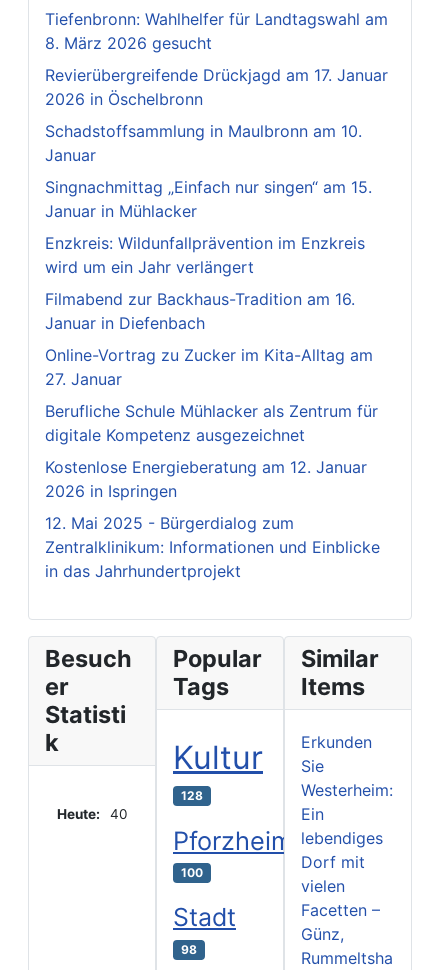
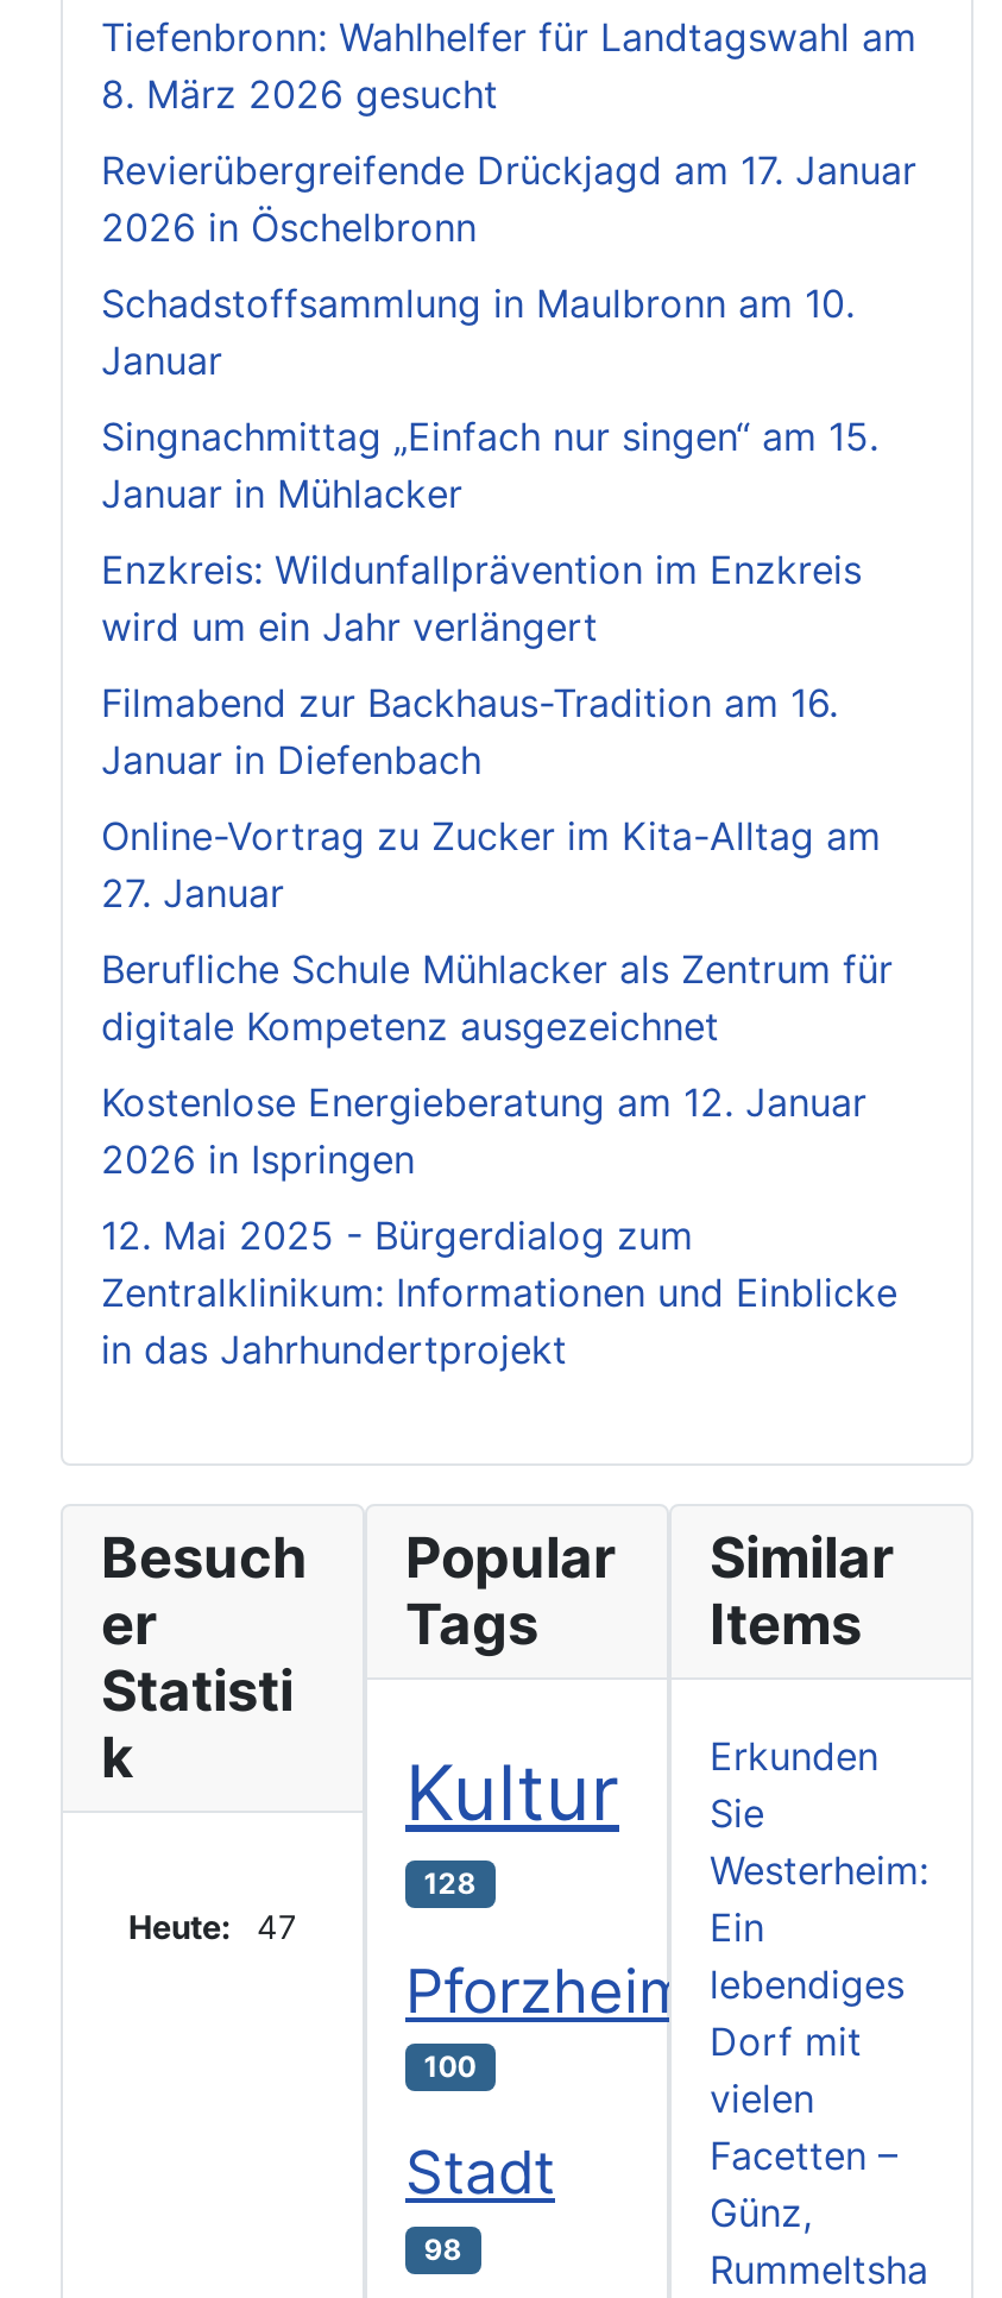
- Heute: 40
+ Heute: 47
